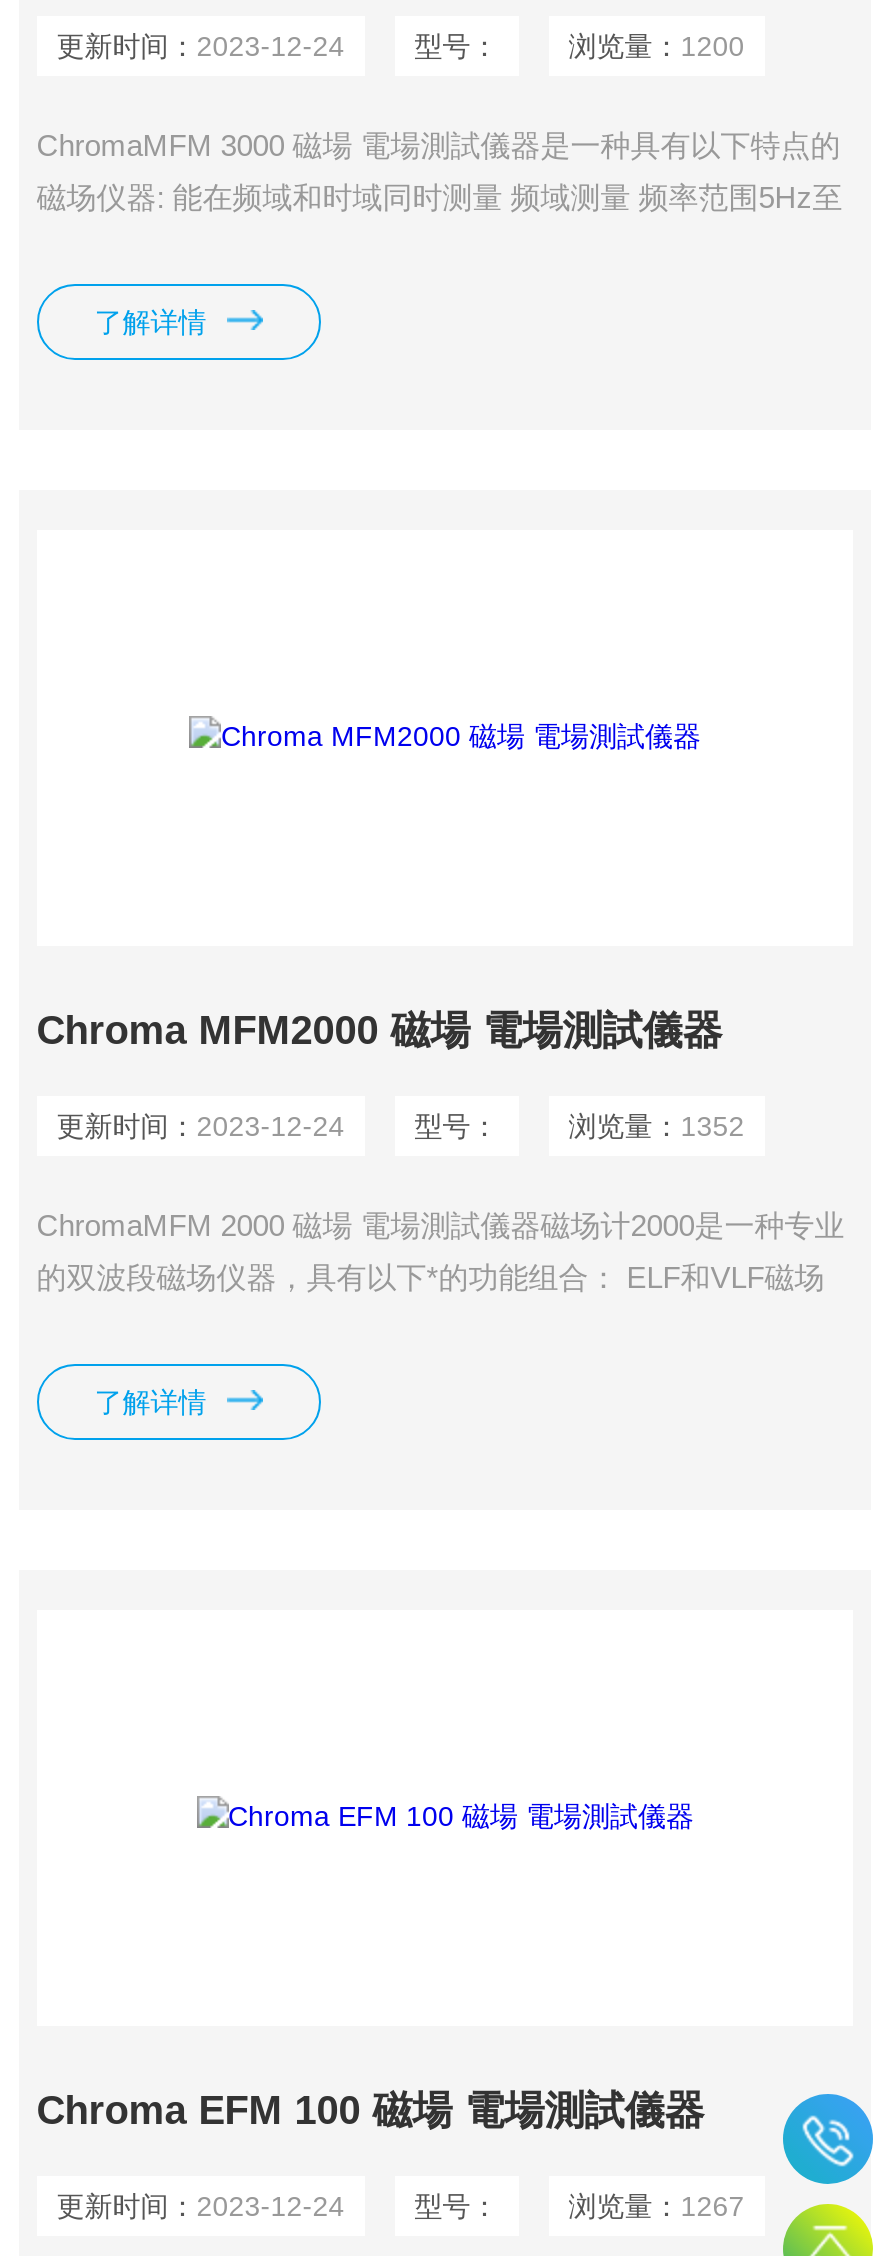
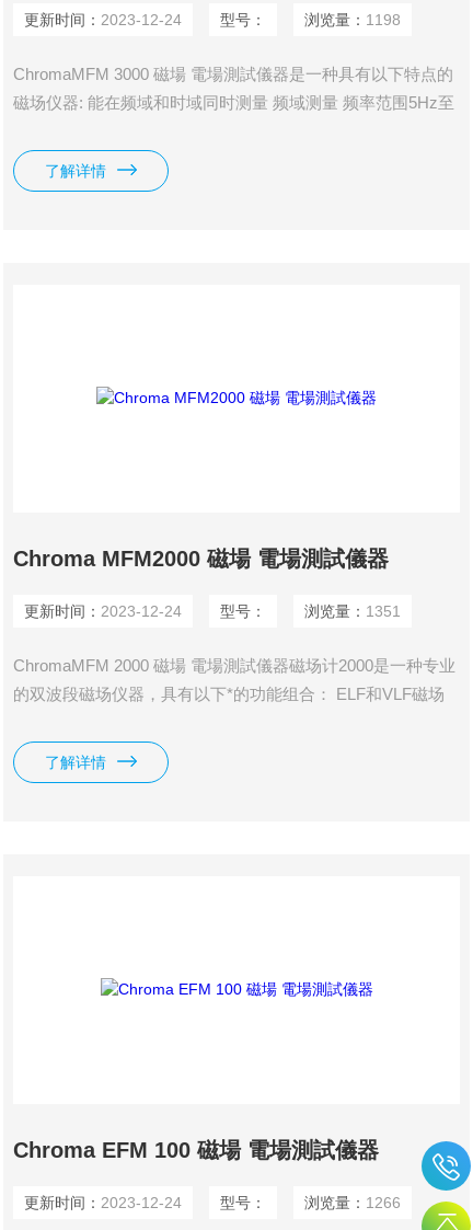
- 浏览量：1200
+ 浏览量：1198

- 浏览量：1352
+ 浏览量：1351

- 浏览量：1267
+ 浏览量：1266
